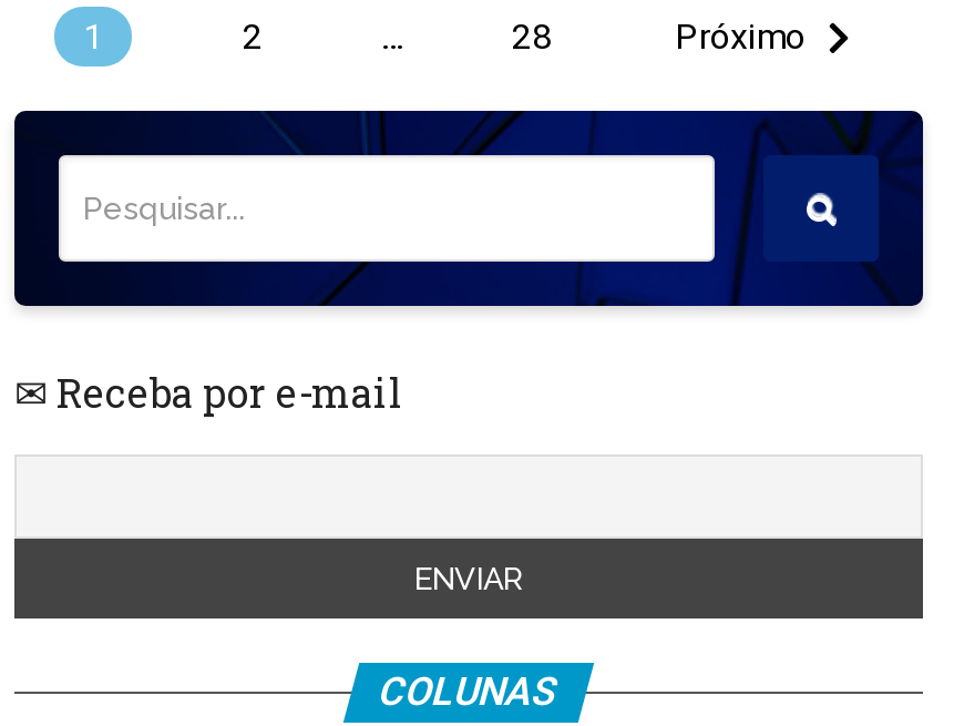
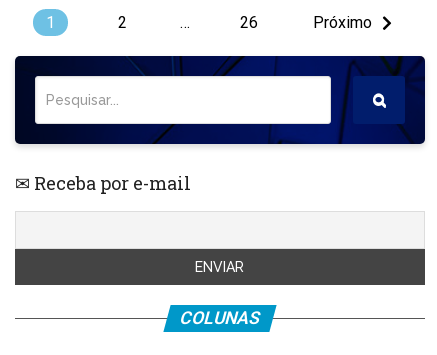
- 28
+ 26
